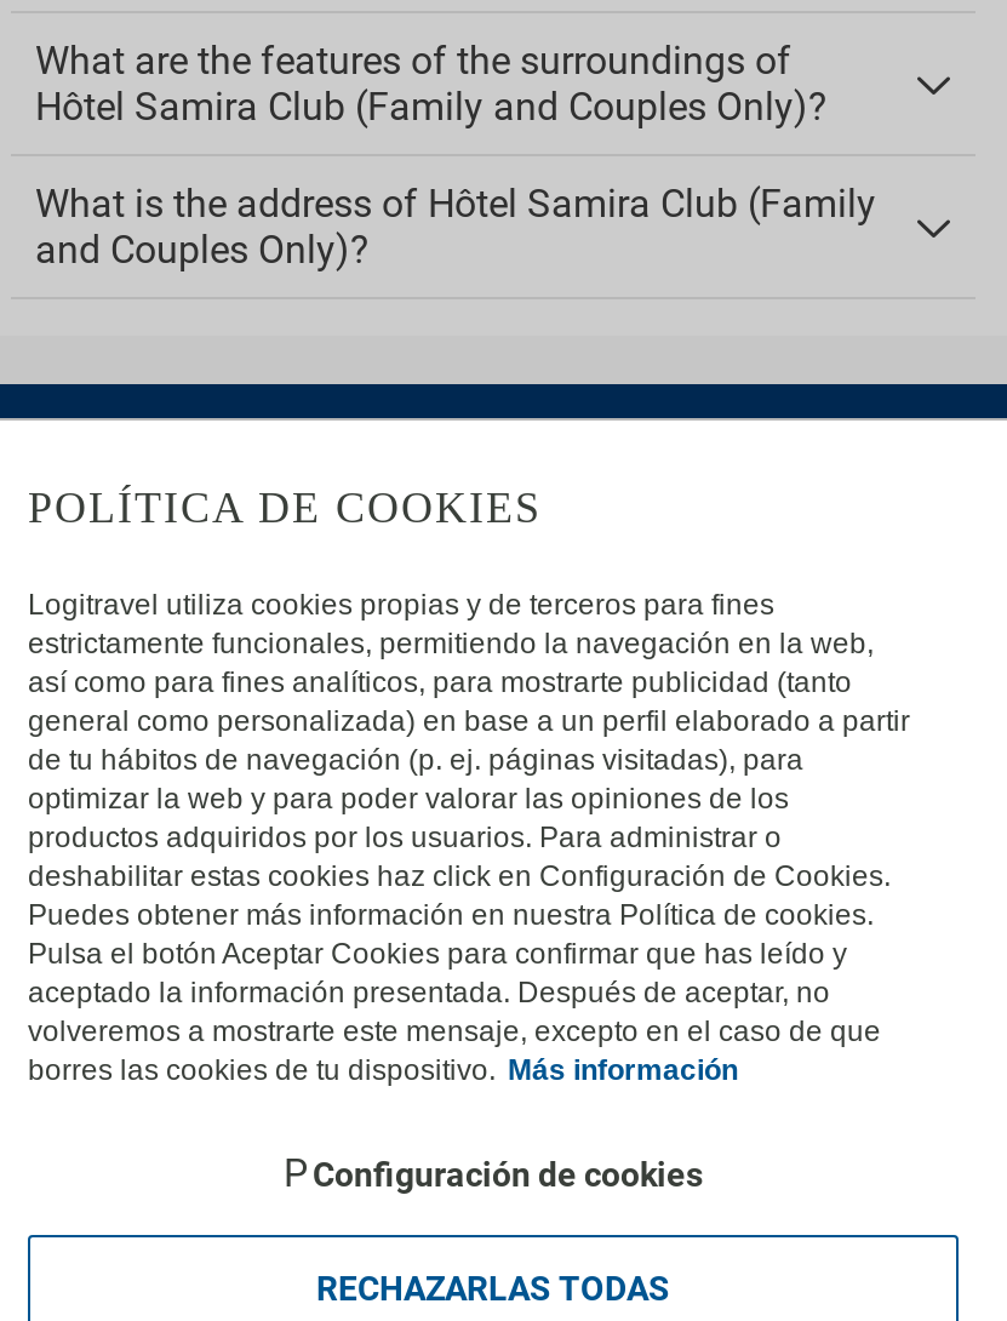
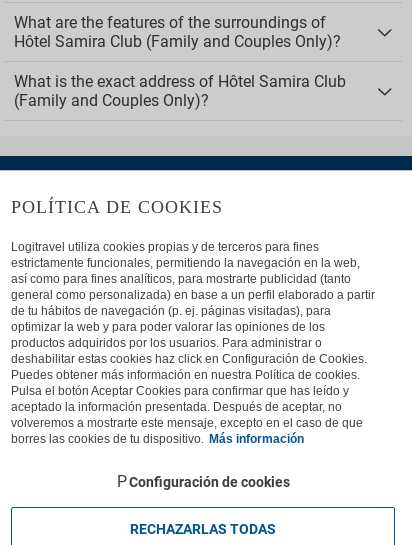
- What is the address of Hôtel Samira Club (Family
- and Couples Only)?
+ What is the exact address of Hôtel Samira Club
+ (Family and Couples Only)?
